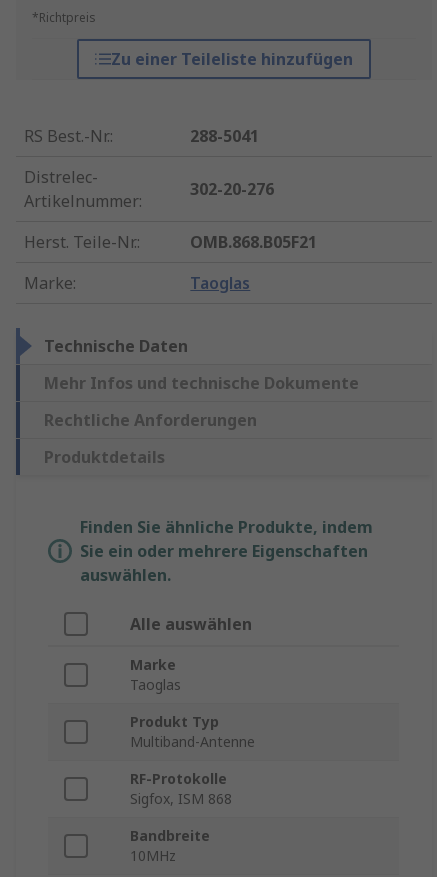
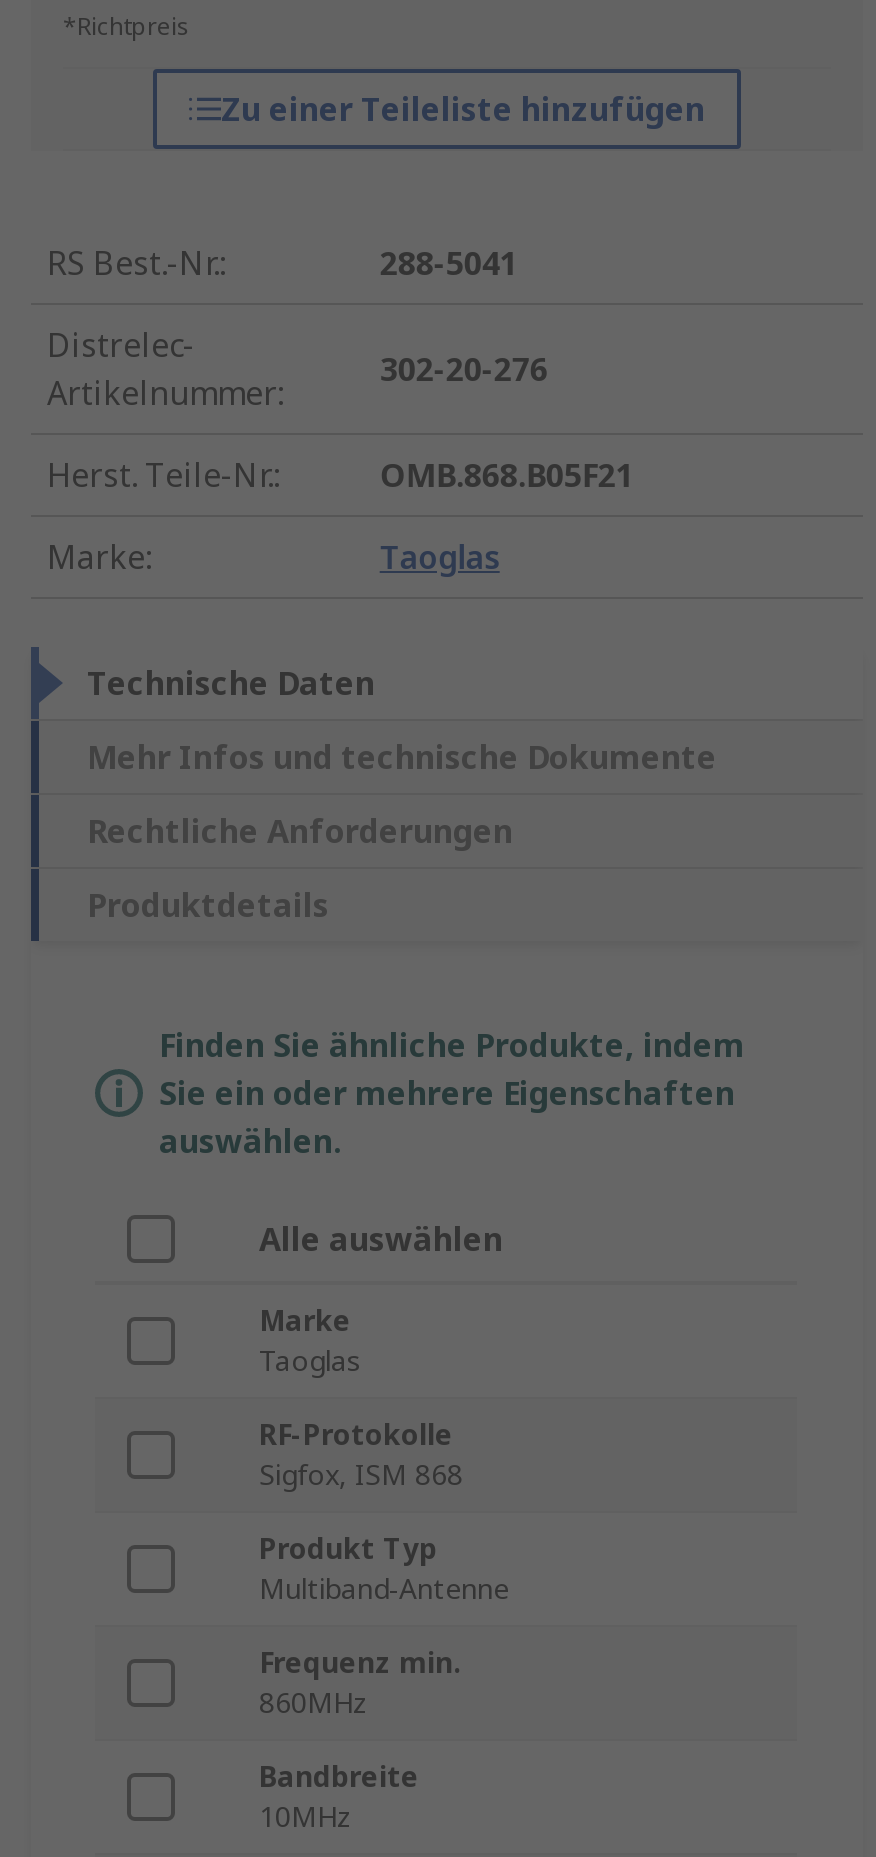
+ Frequenz min.
+ 860MHz

moved up: RF-Protokolle | Sigfox, ISM 868
